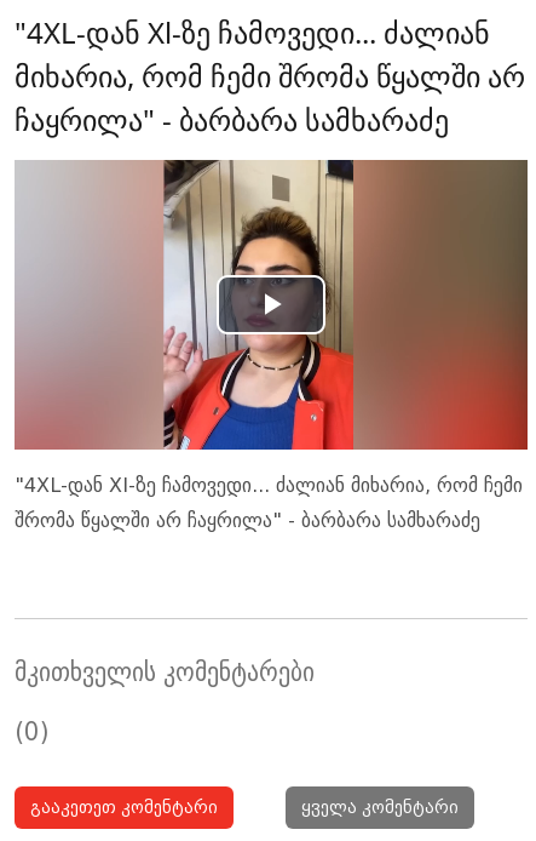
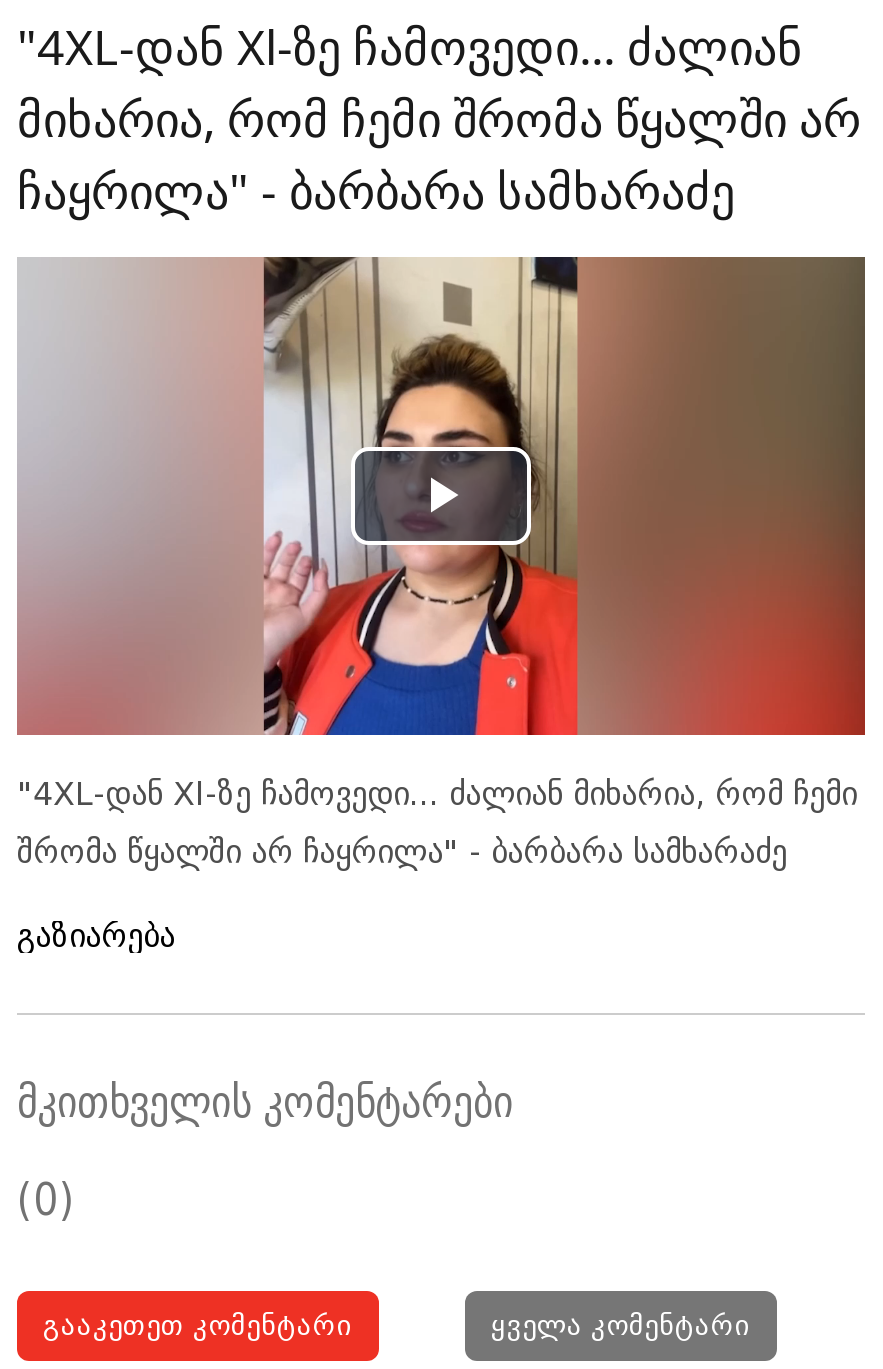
+ გაზიარება
